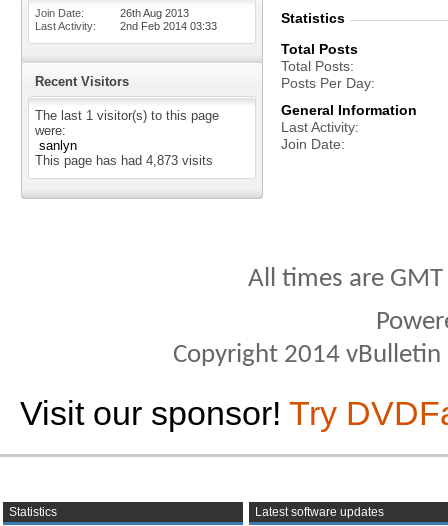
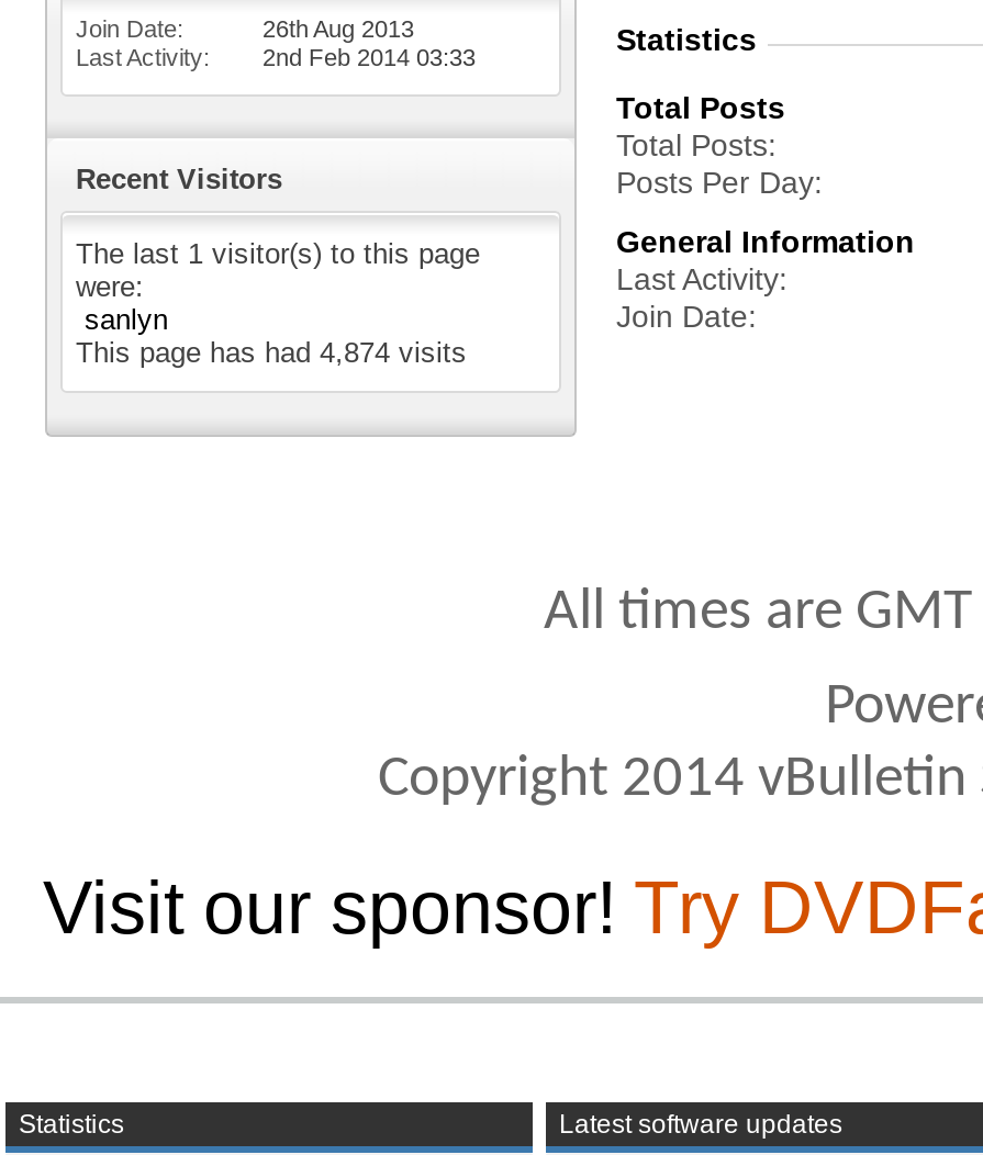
- This page has had 4,873 visits
+ This page has had 4,874 visits
